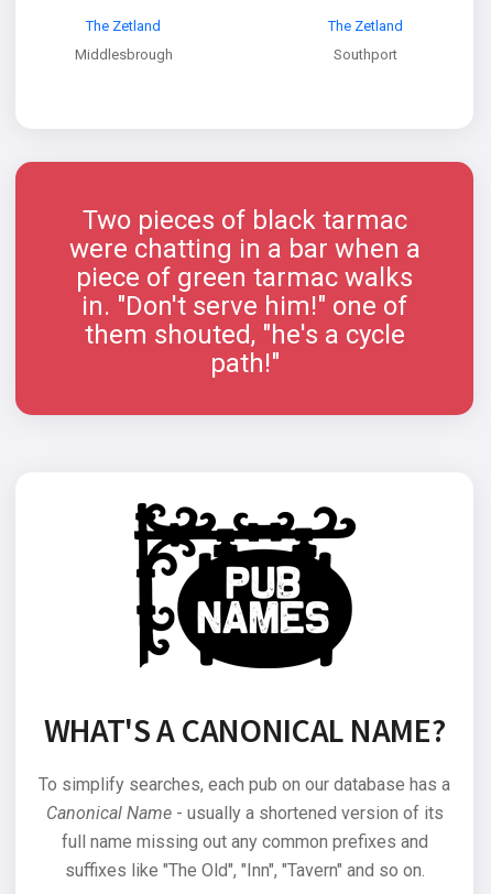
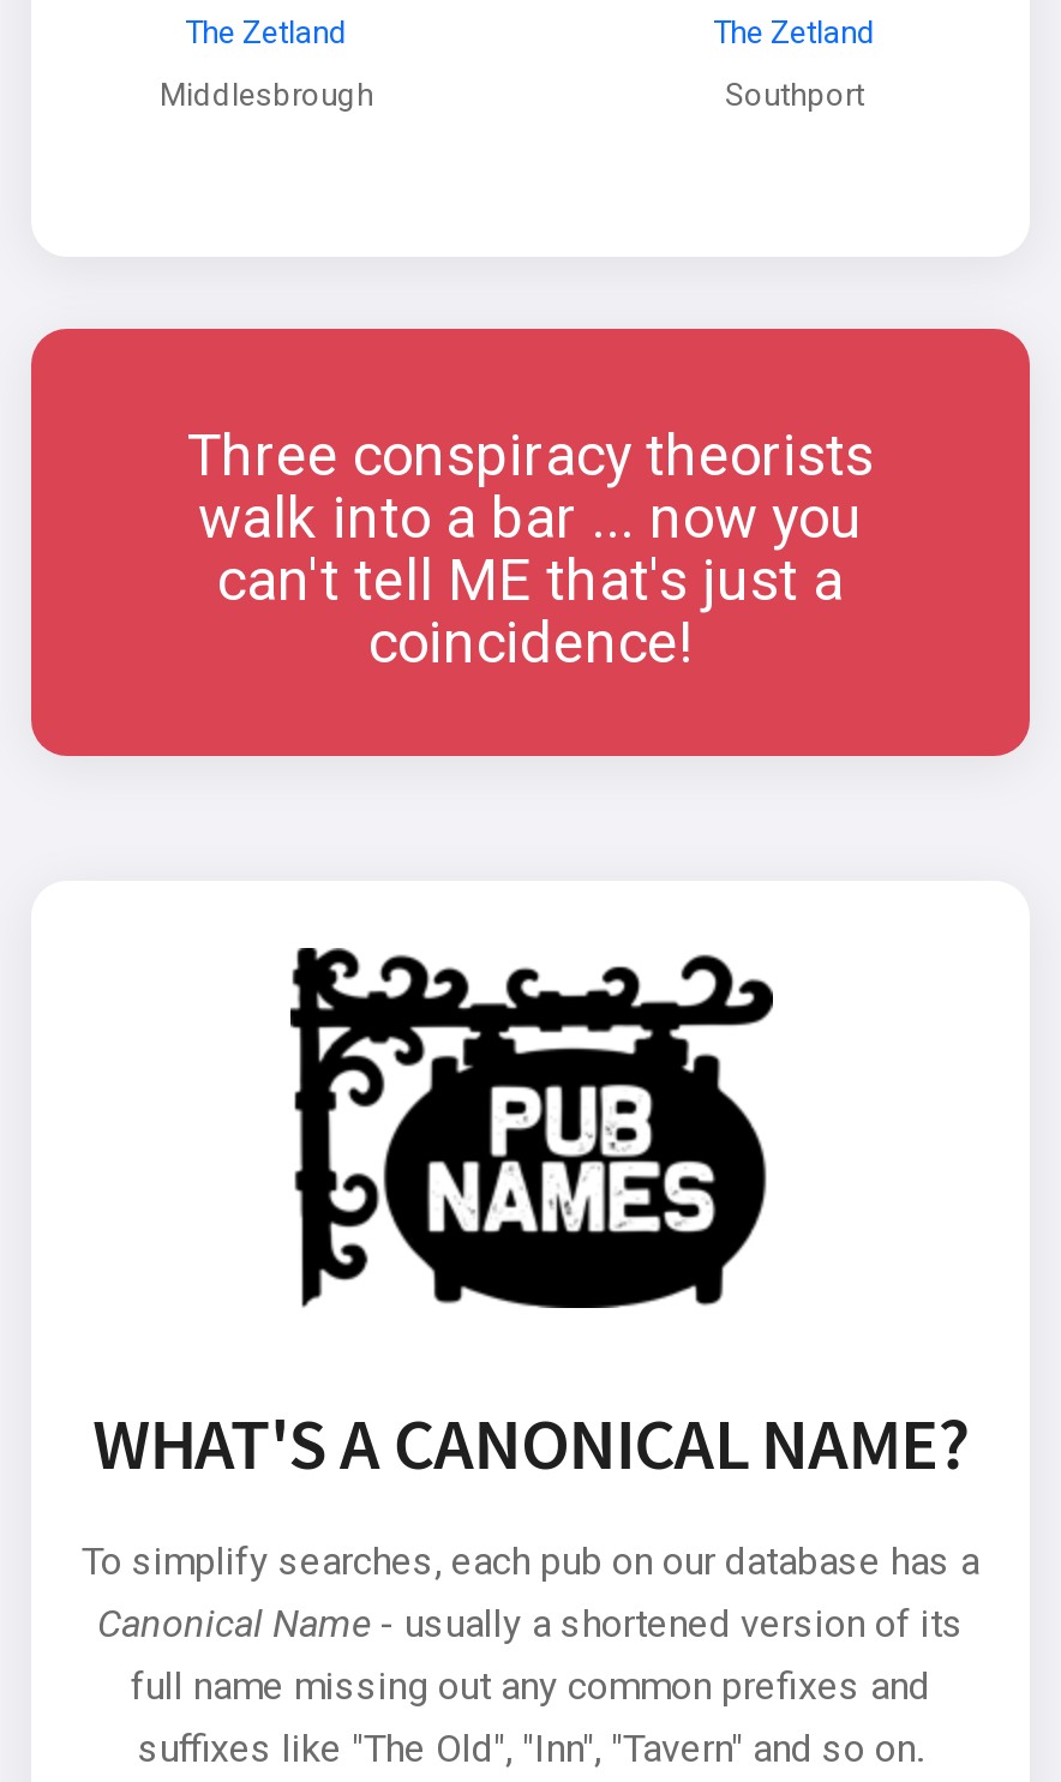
- Two pieces of black tarmac
- were chatting in a bar when a
- piece of green tarmac walks
- in. "Don't serve him!" one of
- them shouted, "he's a cycle
- path!"
+ Three conspiracy theorists
+ walk into a bar ... now you
+ can't tell ME that's just a
+ coincidence!
